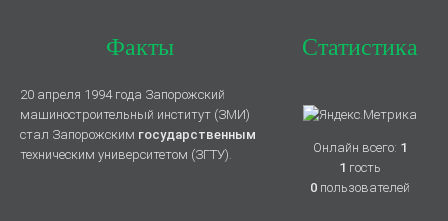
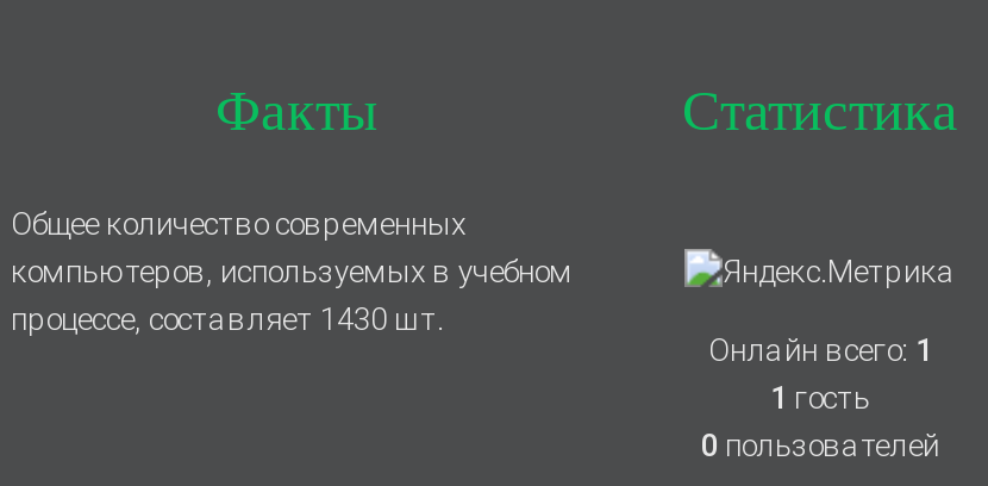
- 20 апреля 1994 года Запорожский
- машиностроительный институт (ЗМИ)
- стал Запорожским государственным
- техническим университетом (ЗГТУ).
+ Общее количество современных
+ компьютеров, используемых в учебном
+ процессе, составляет 1430 шт.
